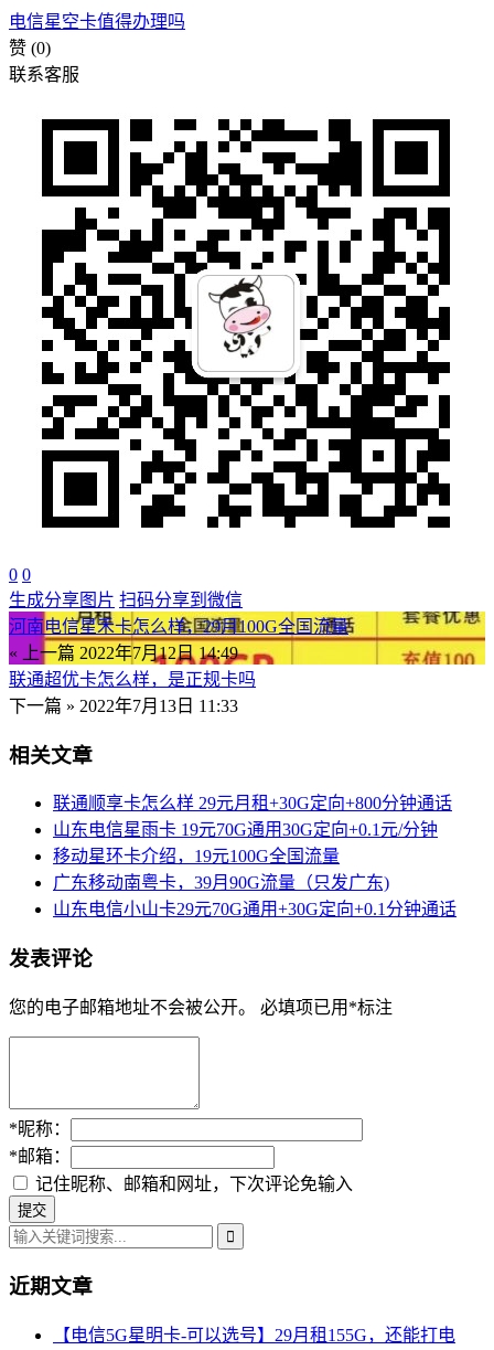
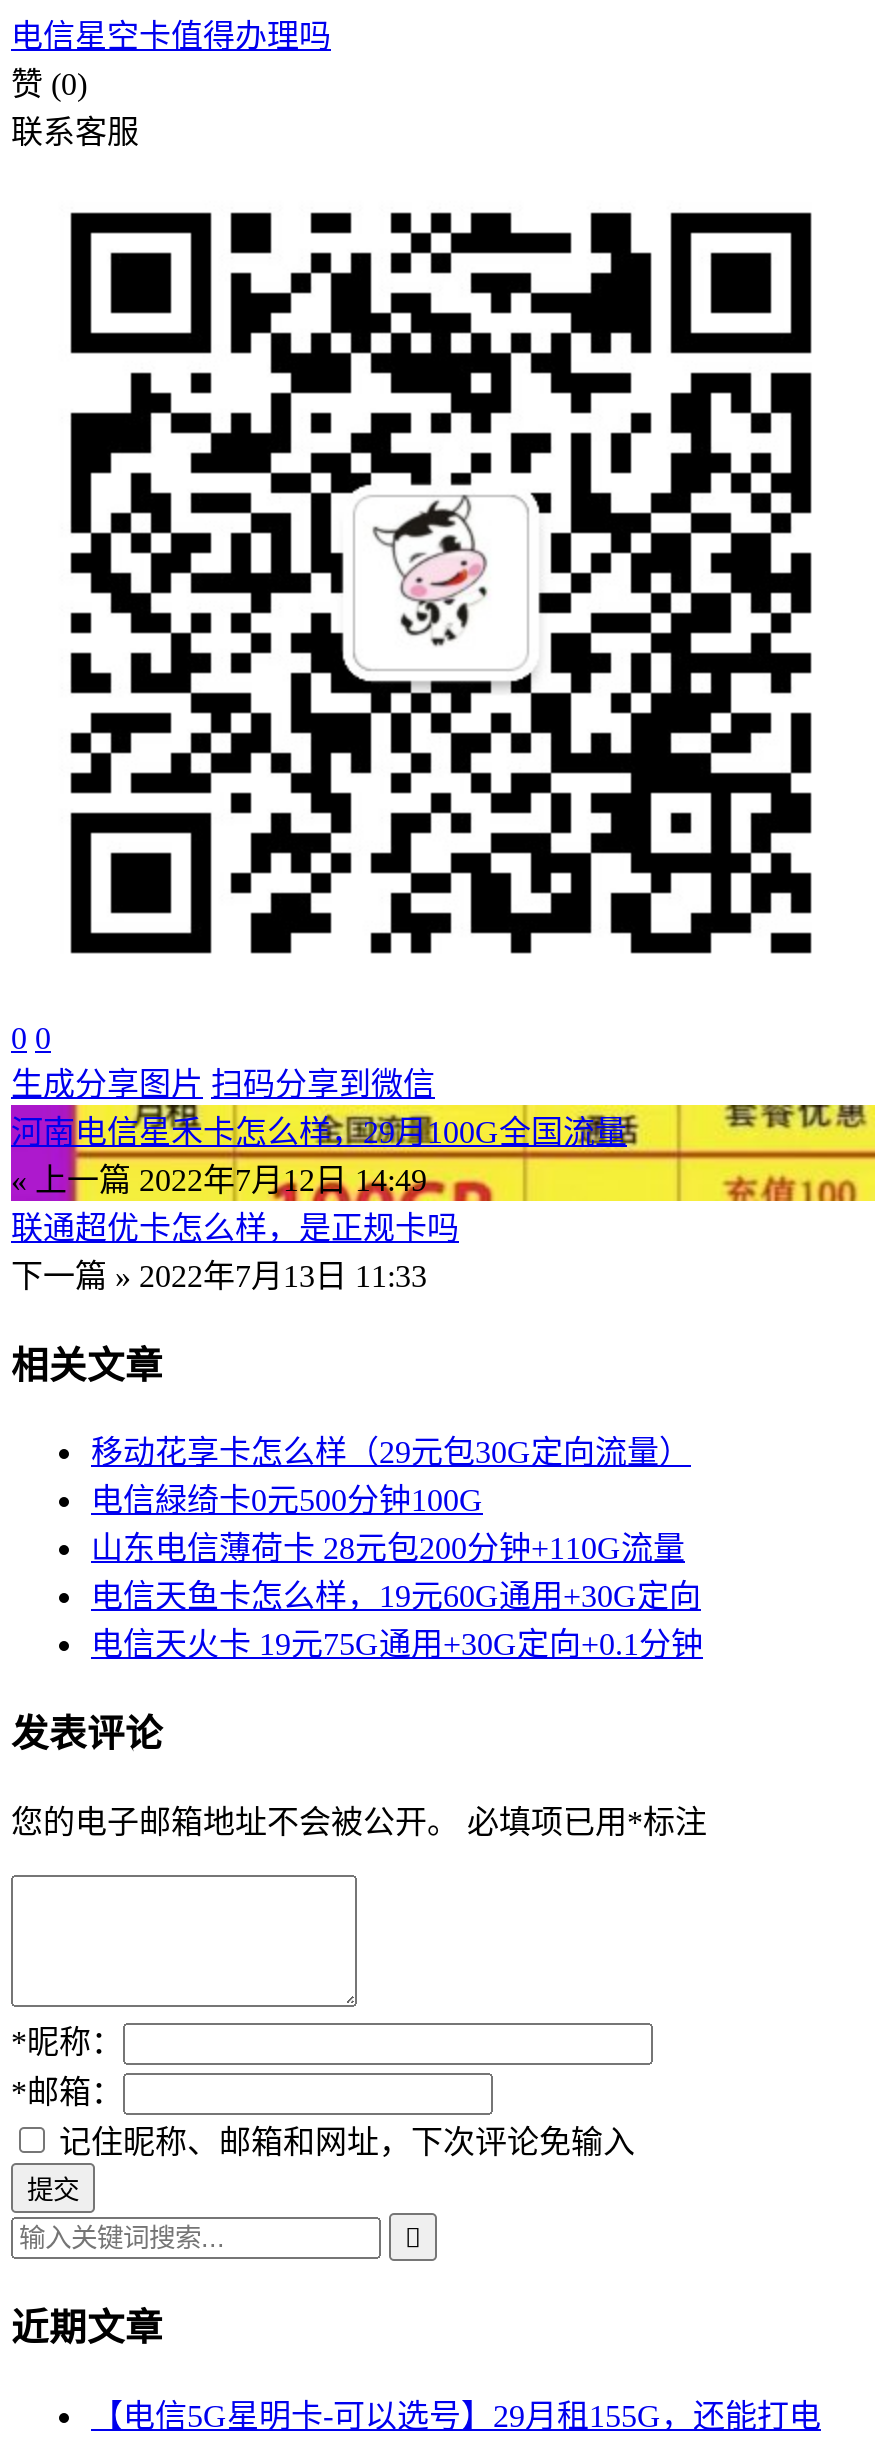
- 联通顺享卡怎么样 29元月租+30G定向+800分钟通话
- 山东电信星雨卡 19元70G通用30G定向+0.1元/分钟
- 移动星环卡介绍，19元100G全国流量
- 广东移动南粤卡，39月90G流量（只发广东)
- 山东电信小山卡29元70G通用+30G定向+0.1分钟通话
+ 移动花享卡怎么样（29元包30G定向流量）
+ 电信緑绮卡0元500分钟100G
+ 山东电信薄荷卡 28元包200分钟+110G流量
+ 电信天鱼卡怎么样，19元60G通用+30G定向
+ 电信天火卡 19元75G通用+30G定向+0.1分钟
